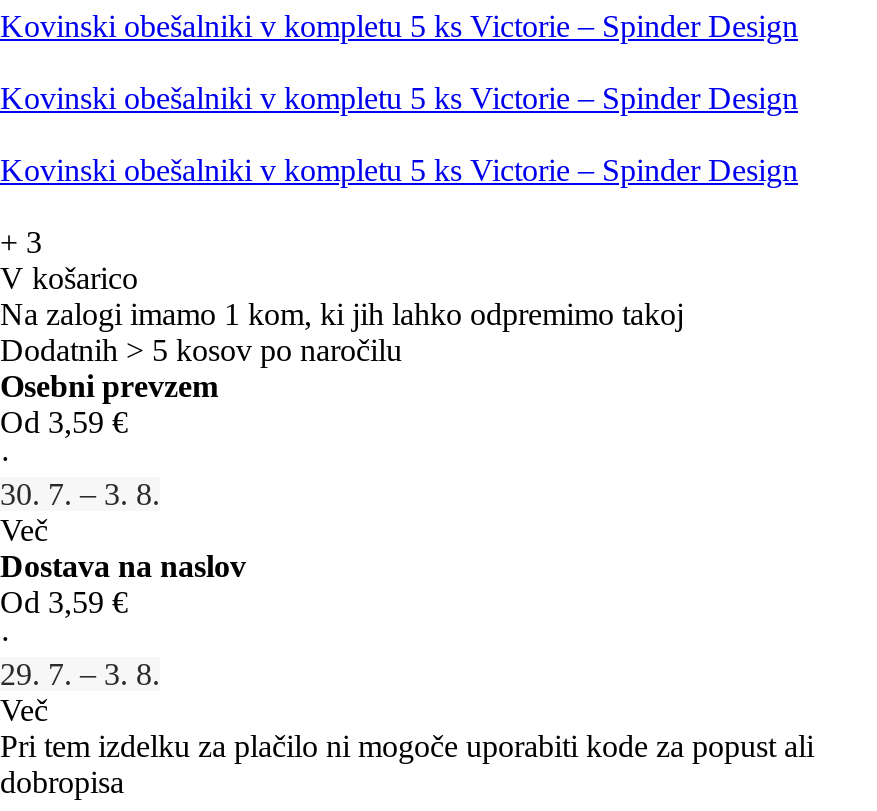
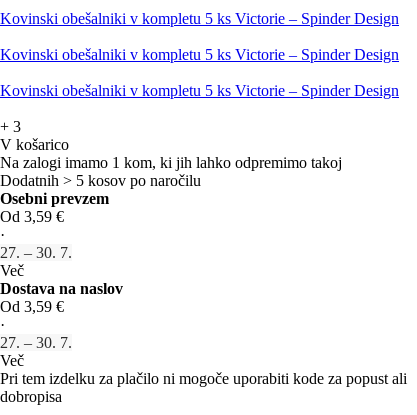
- 30. 7. – 3. 8.
+ 27. – 30. 7.

- 29. 7. – 3. 8.
+ 27. – 30. 7.
